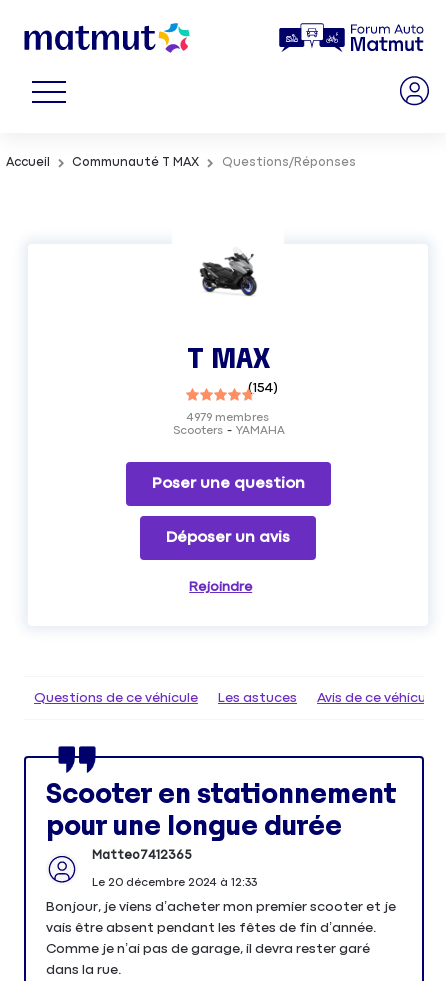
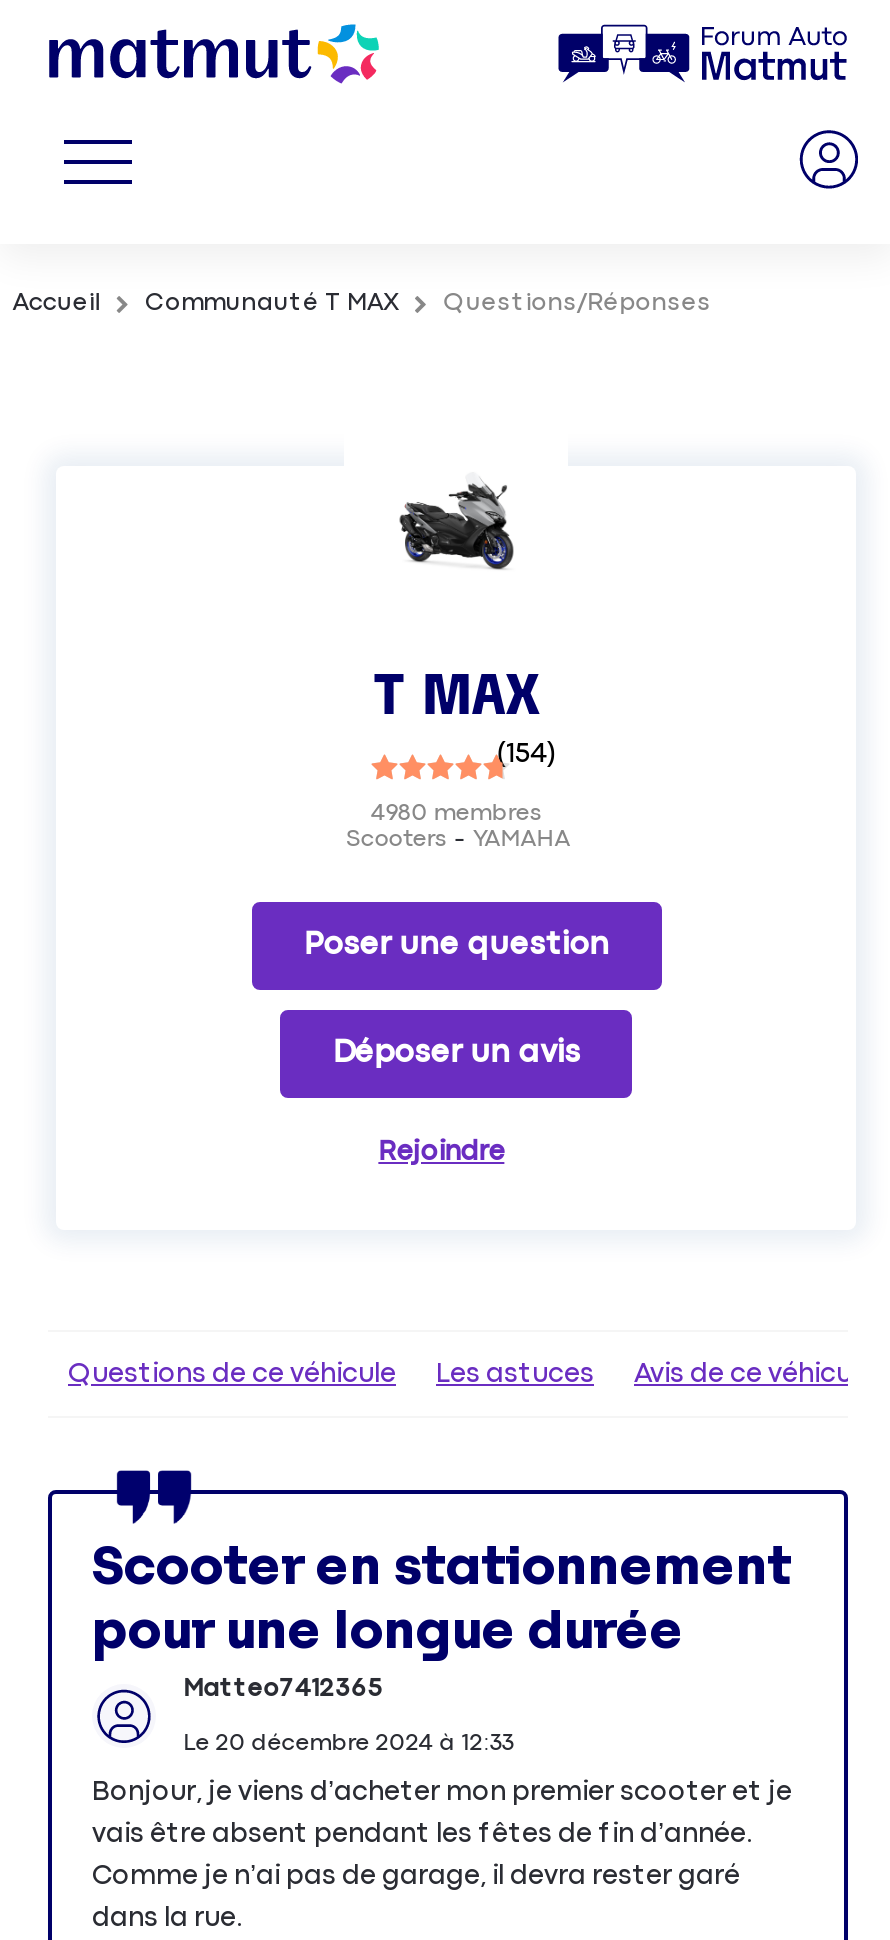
- 4979 membres
+ 4980 membres
